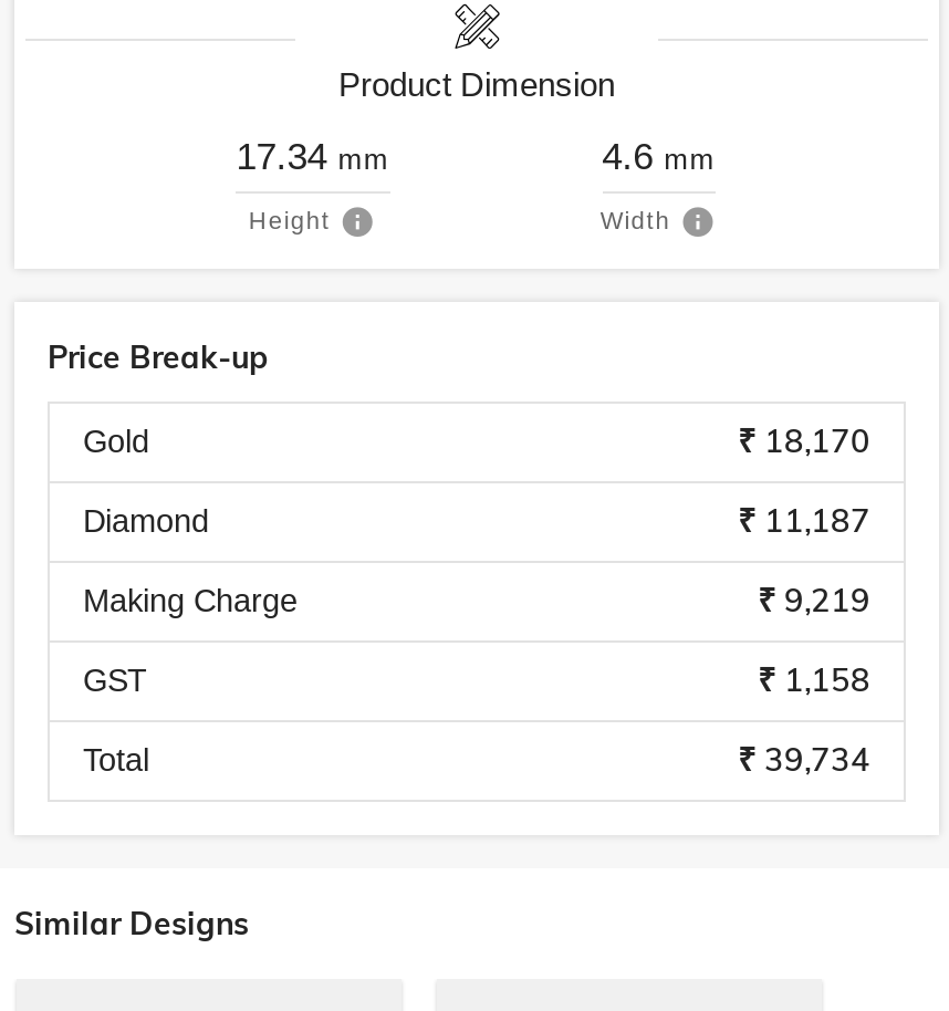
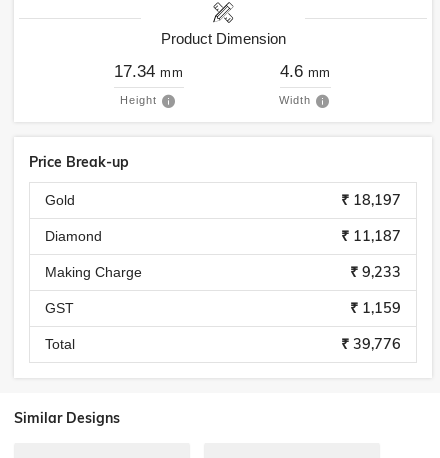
- ₹ 18,170
+ ₹ 18,197

- ₹ 9,219
+ ₹ 9,233

- ₹ 1,158
+ ₹ 1,159

- ₹ 39,734
+ ₹ 39,776
